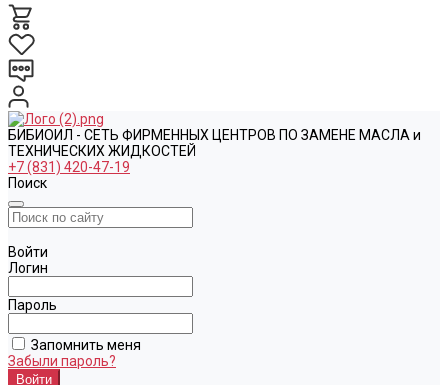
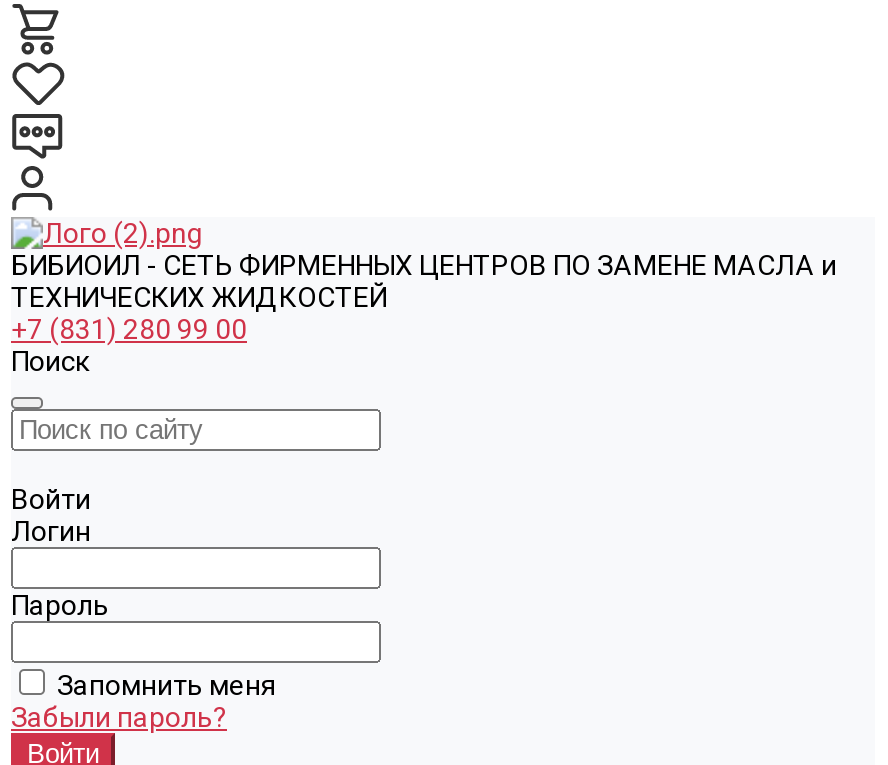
- +7 (831) 420-47-19
+ +7 (831) 280 99 00
